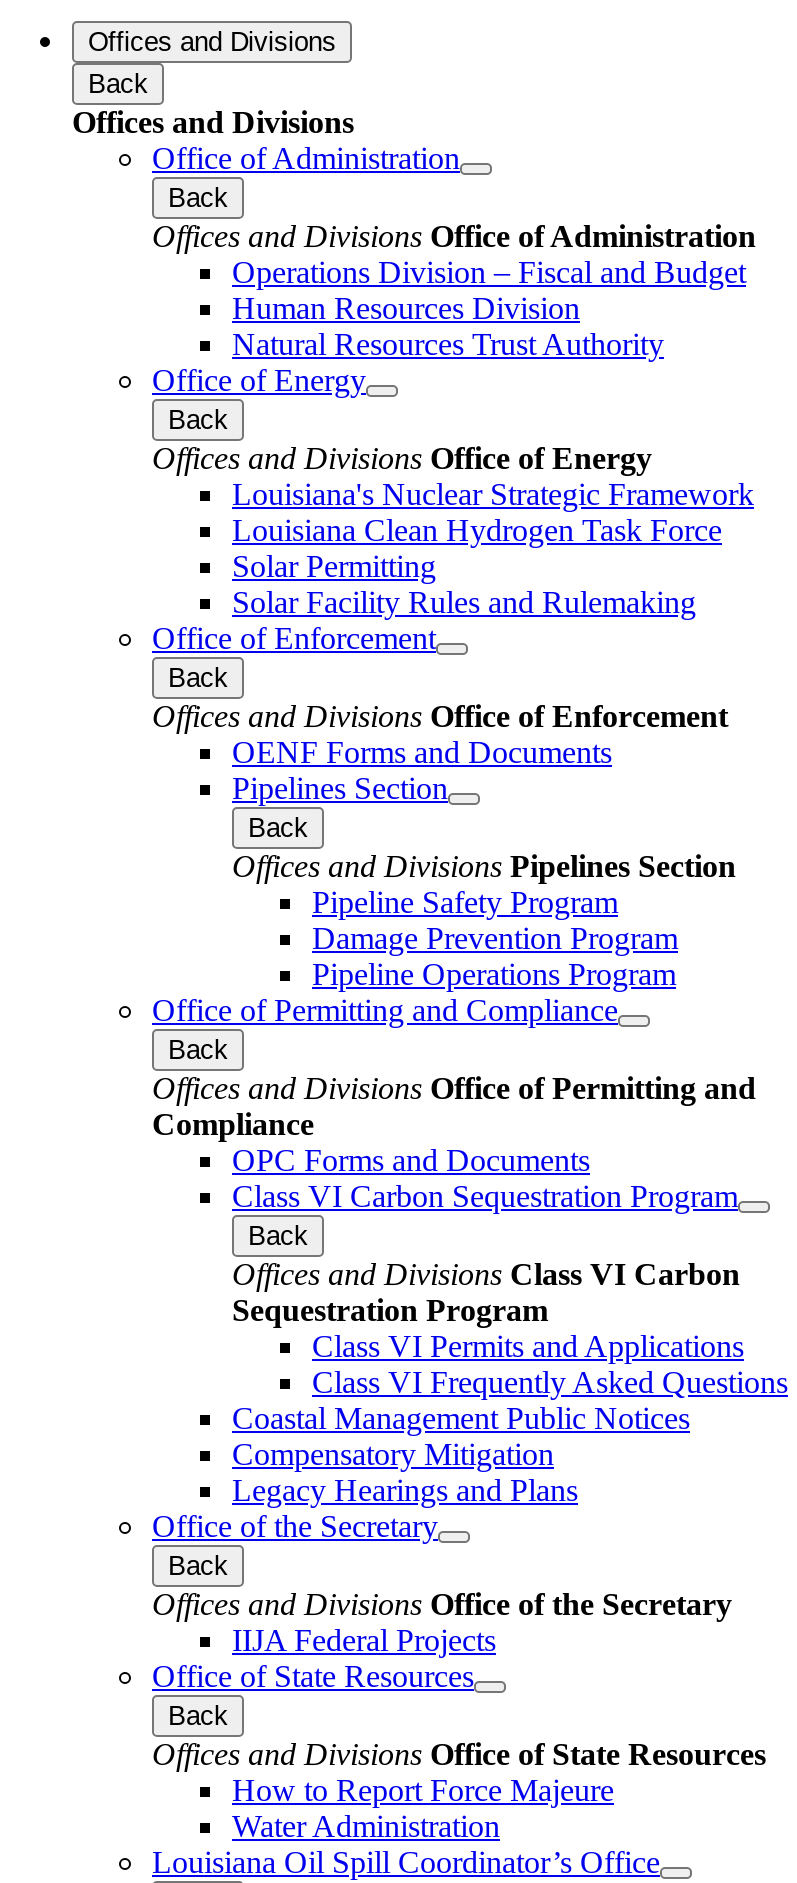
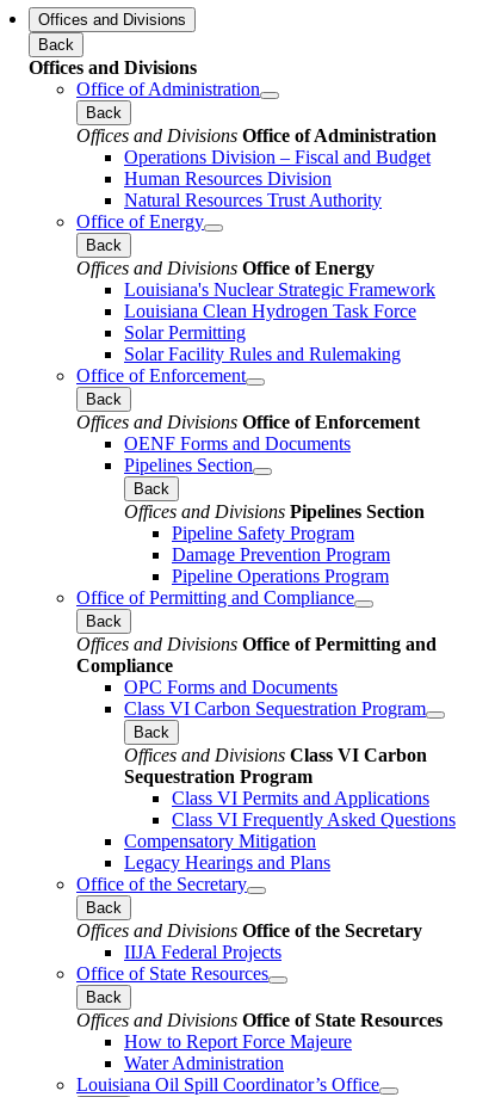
- Coastal Management Public Notices
